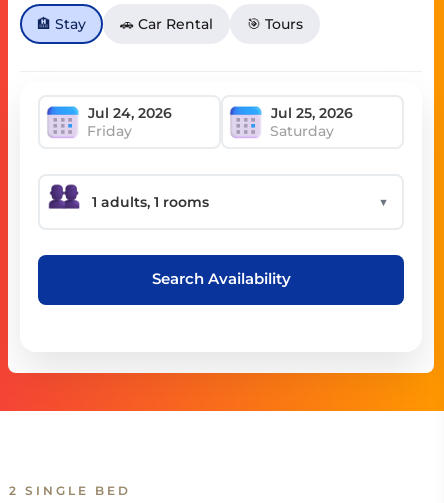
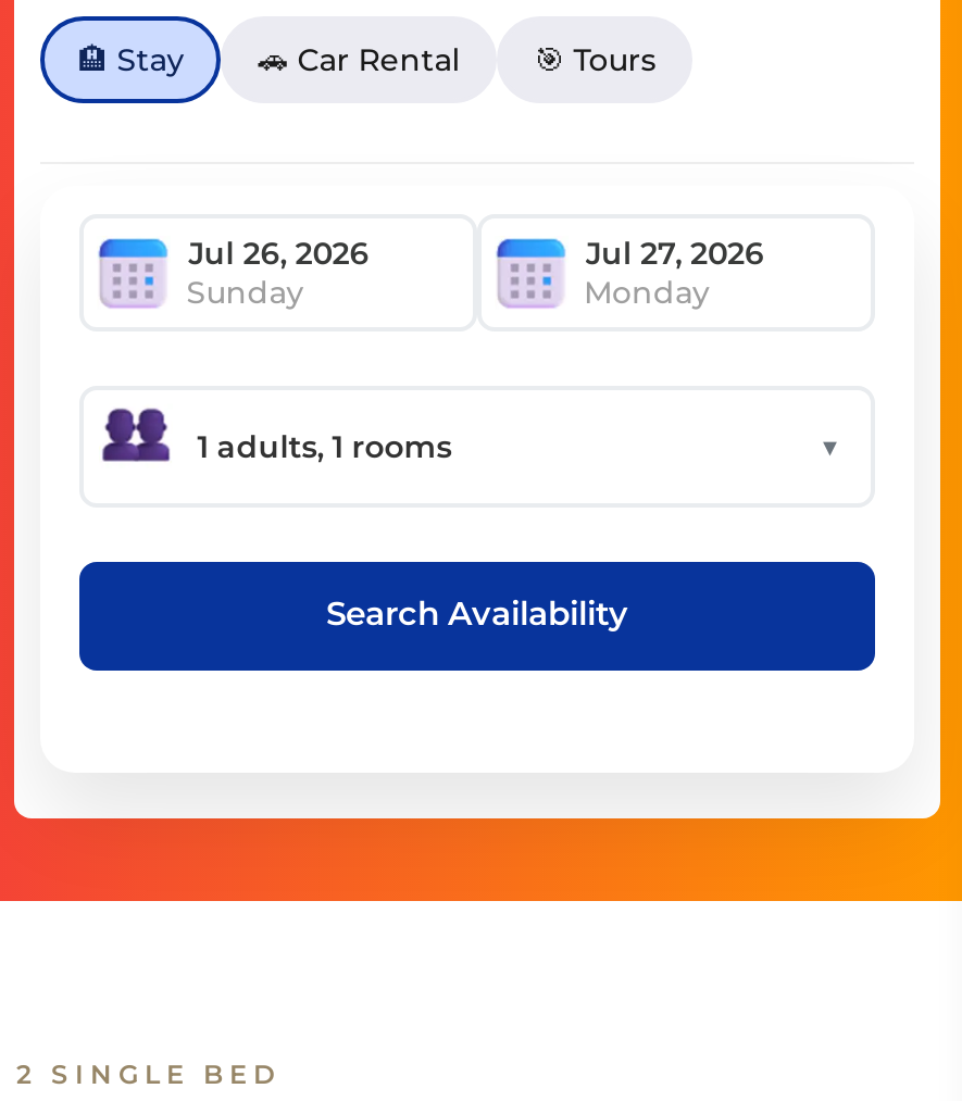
- Friday
- Saturday
+ Sunday
+ Monday
